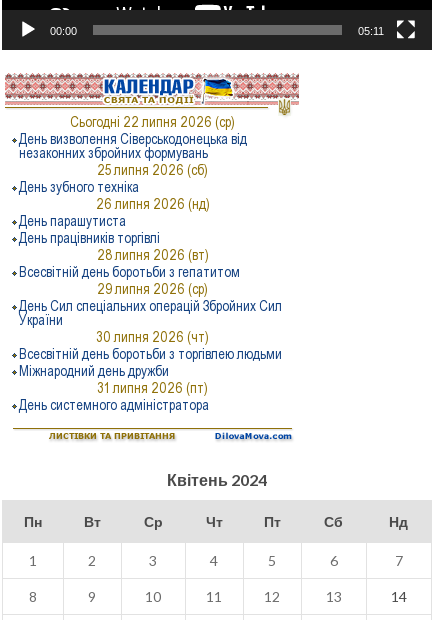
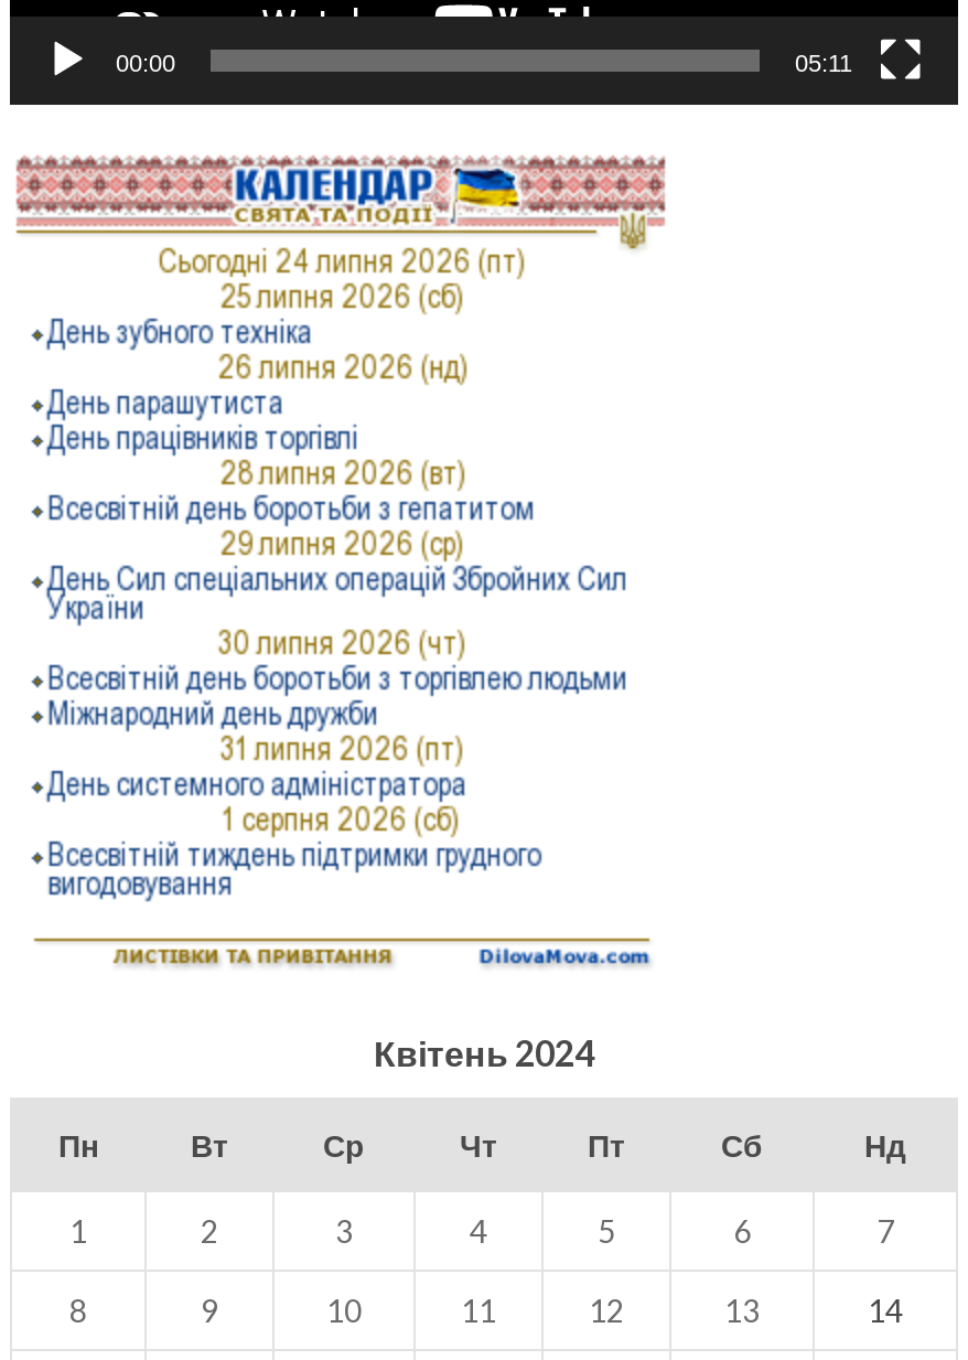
- [image]
+ [image]
